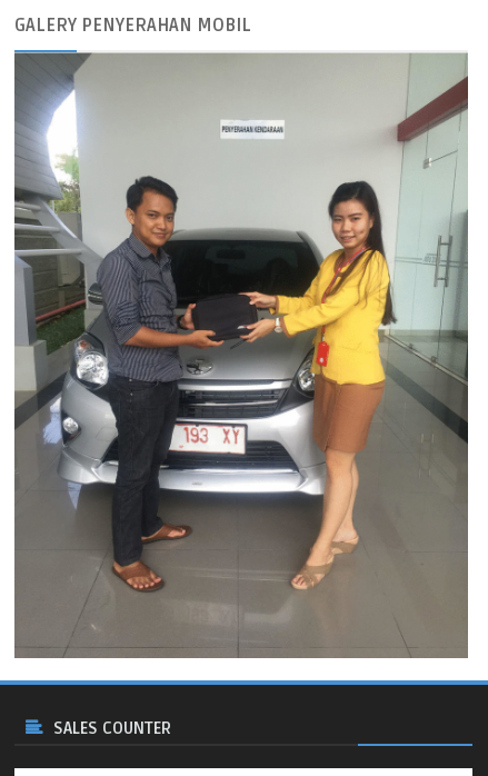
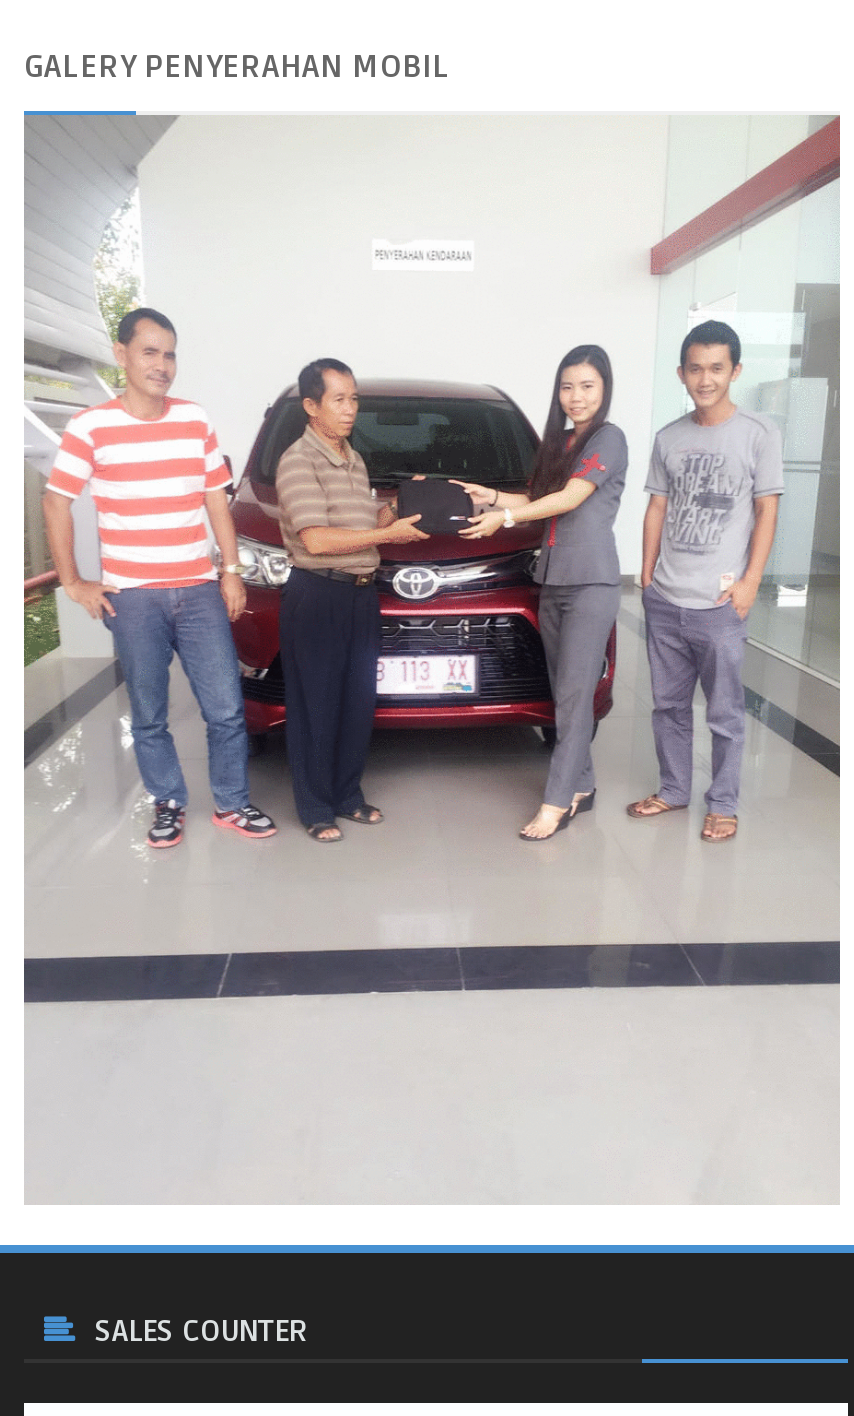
- [image]
+ [image]
